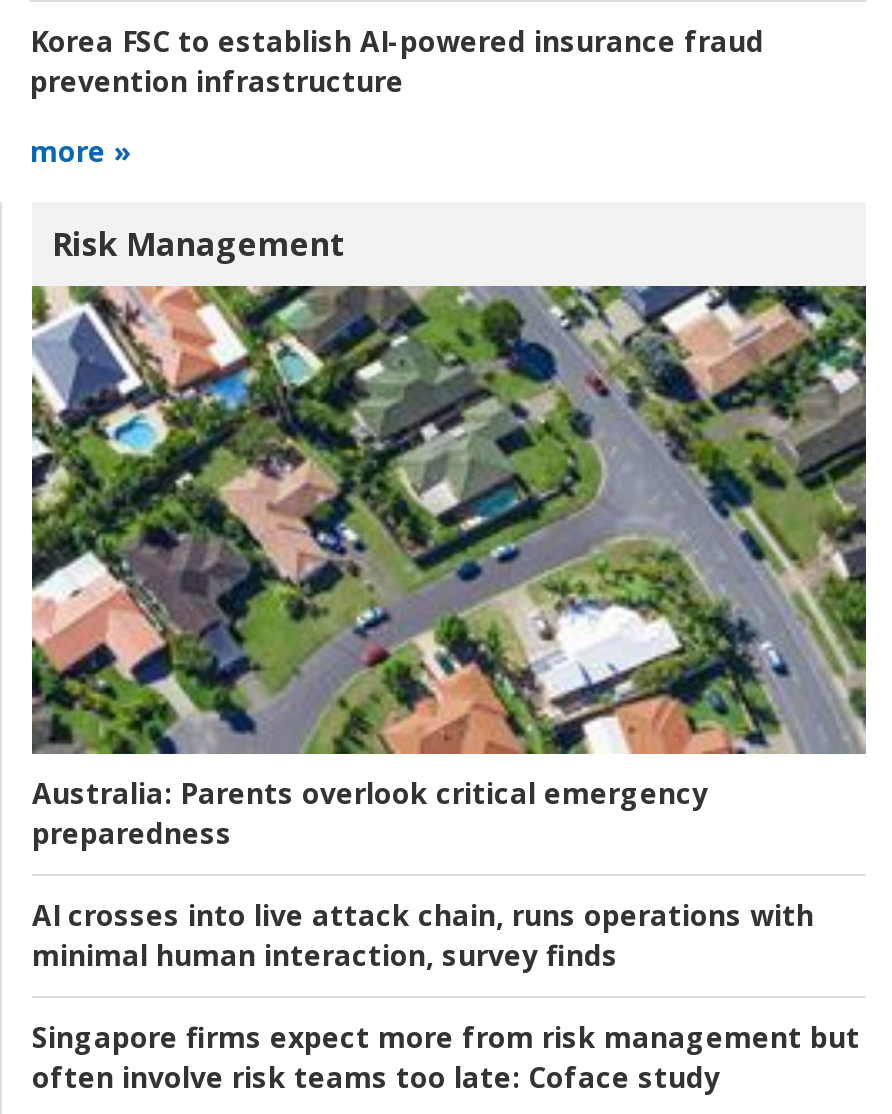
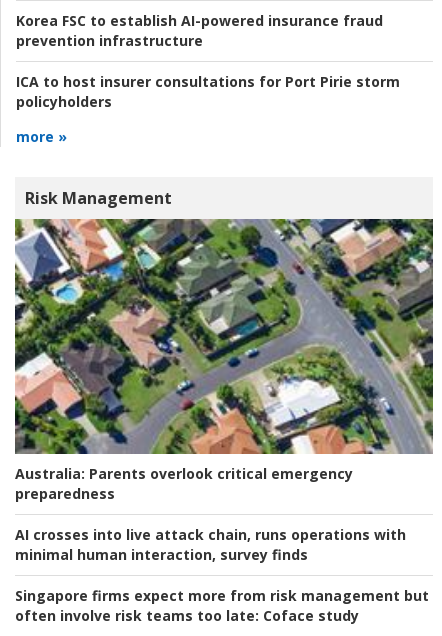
+ ICA to host insurer consultations for Port Pirie storm
+ policyholders
